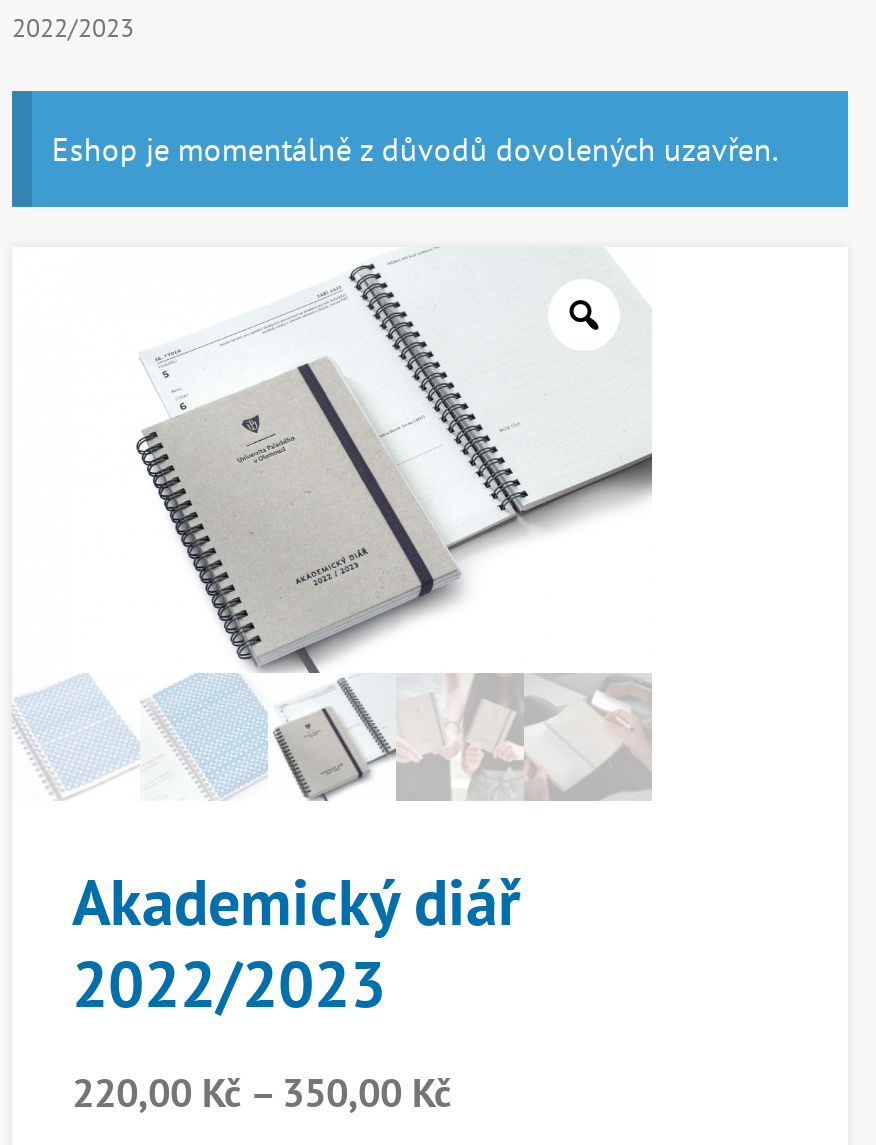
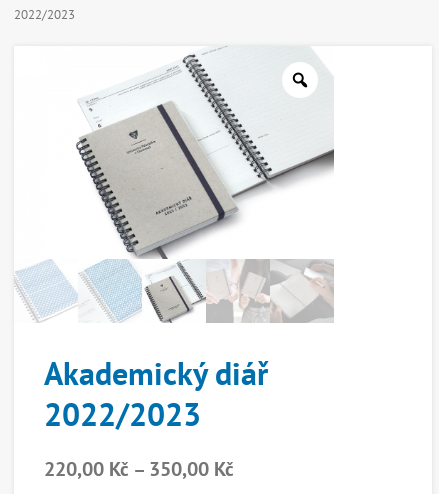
- Eshop je momentálně z důvodů dovolených uzavřen.
